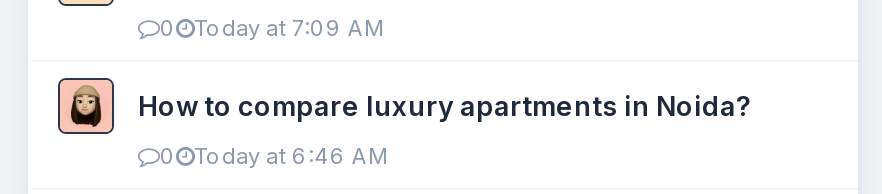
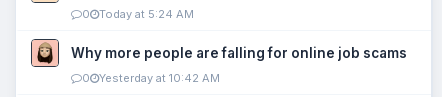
- 0 Today at 7:09 AM
+ 0 Today at 5:24 AM

- How to compare luxury apartments in Noida?
+ Why more people are falling for online job scams

- Today at 6:46 AM
+ Yesterday at 10:42 AM
